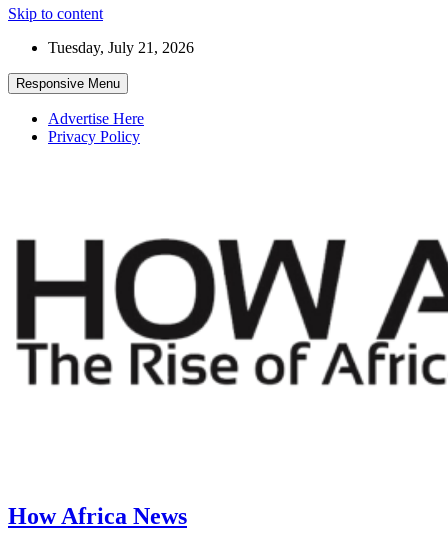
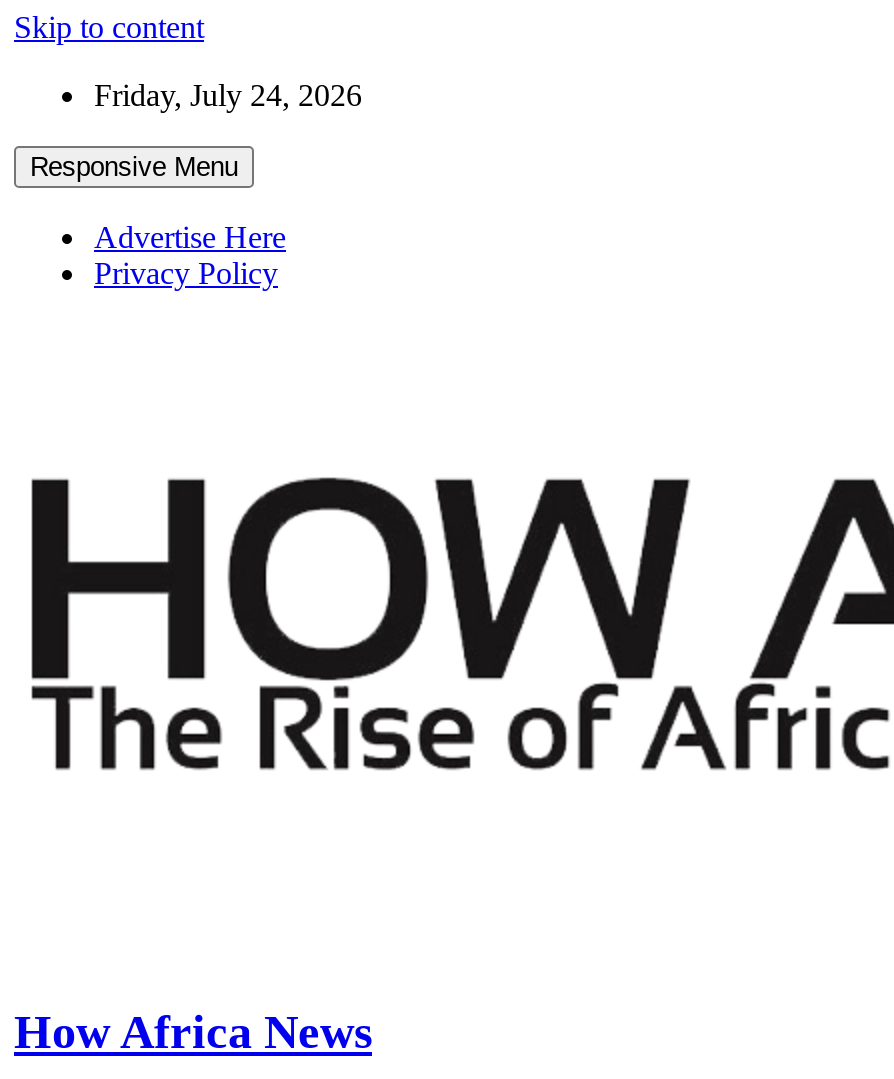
- Tuesday, July 21, 2026
+ Friday, July 24, 2026
